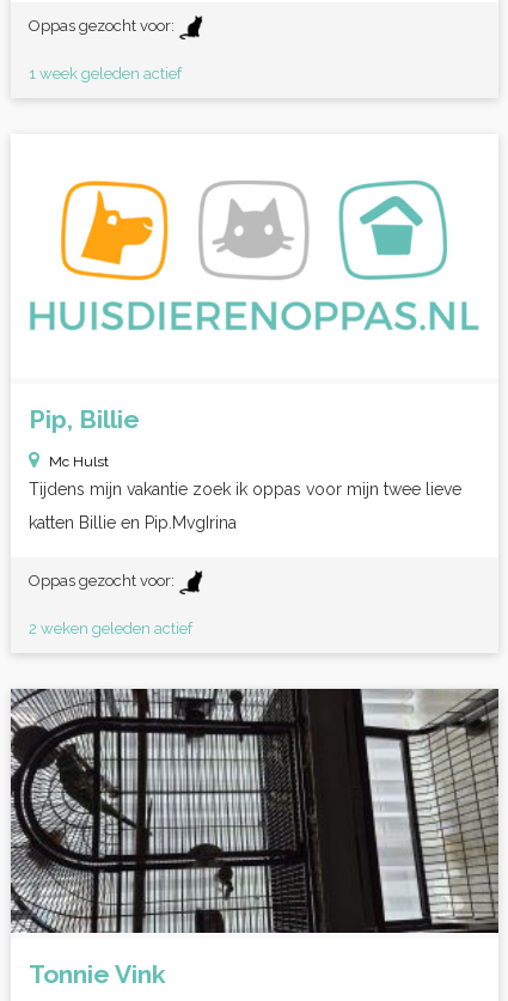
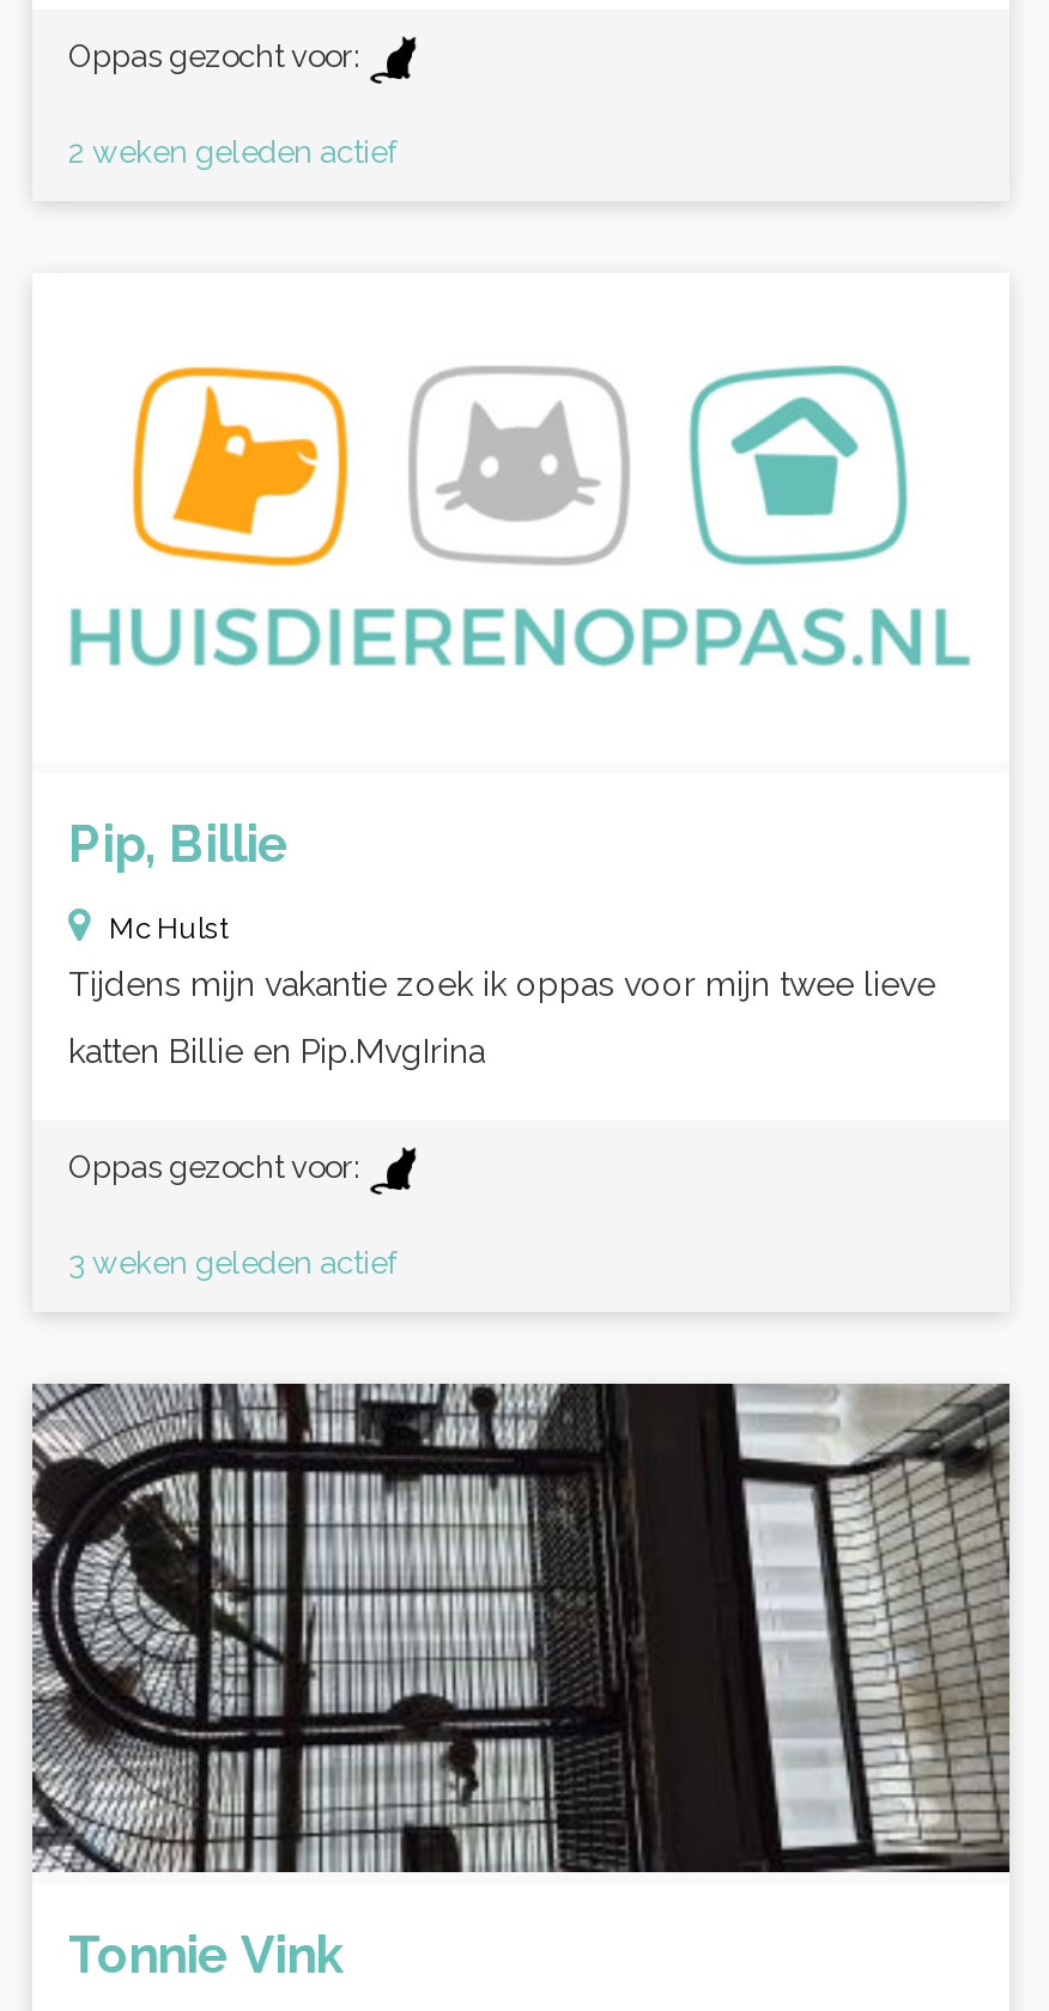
- 1 week geleden actief

+ 3 weken geleden actief

moved up: 2 weken geleden actief
